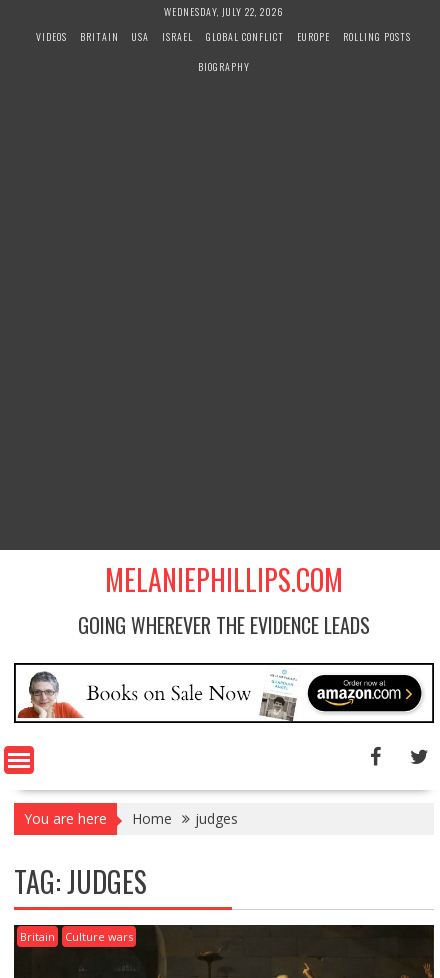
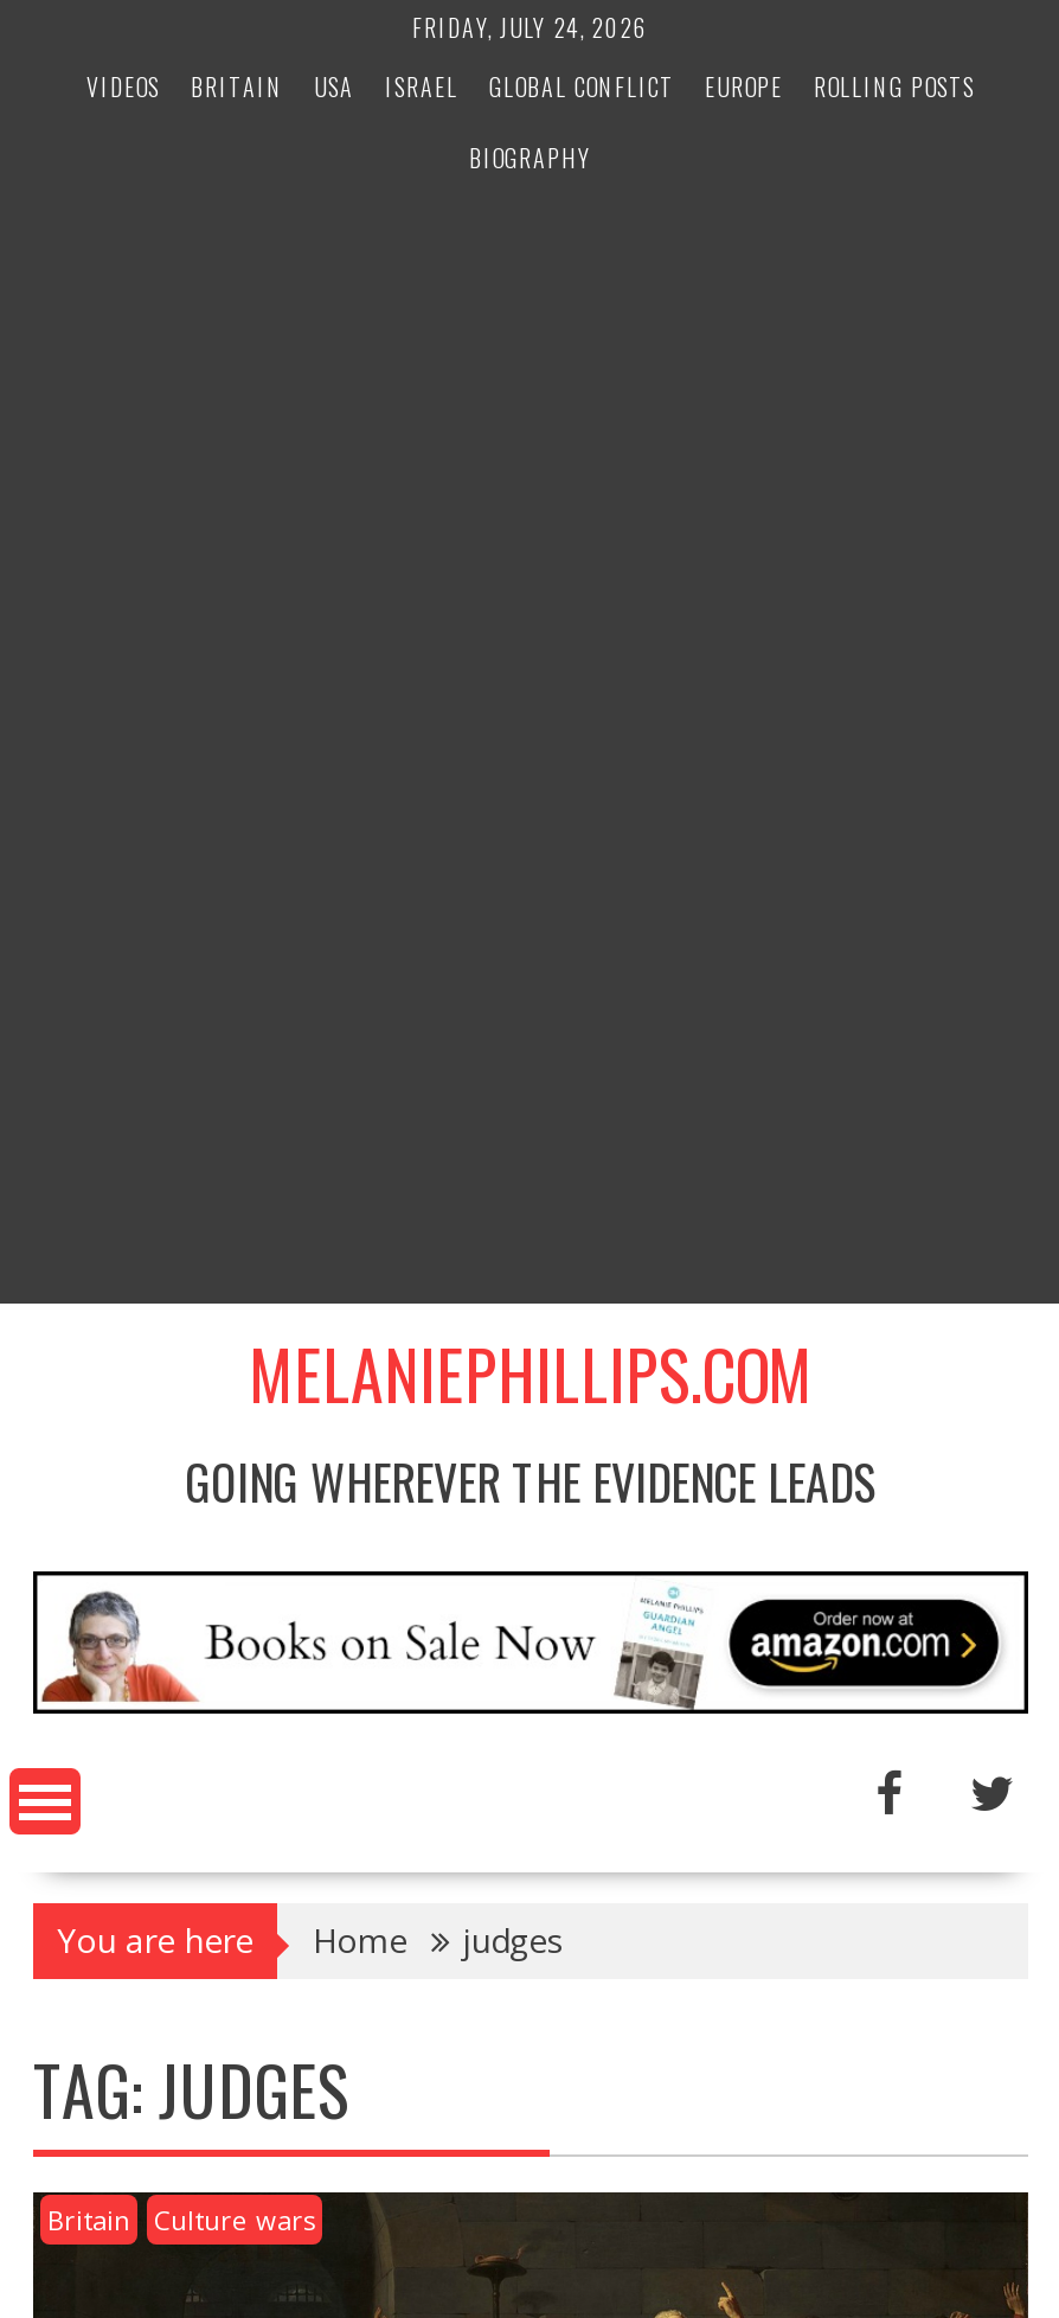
- WEDNESDAY, JULY 22, 2026
+ FRIDAY, JULY 24, 2026
